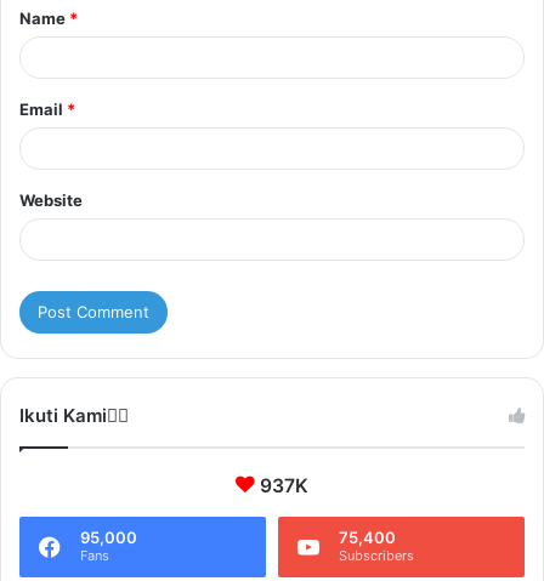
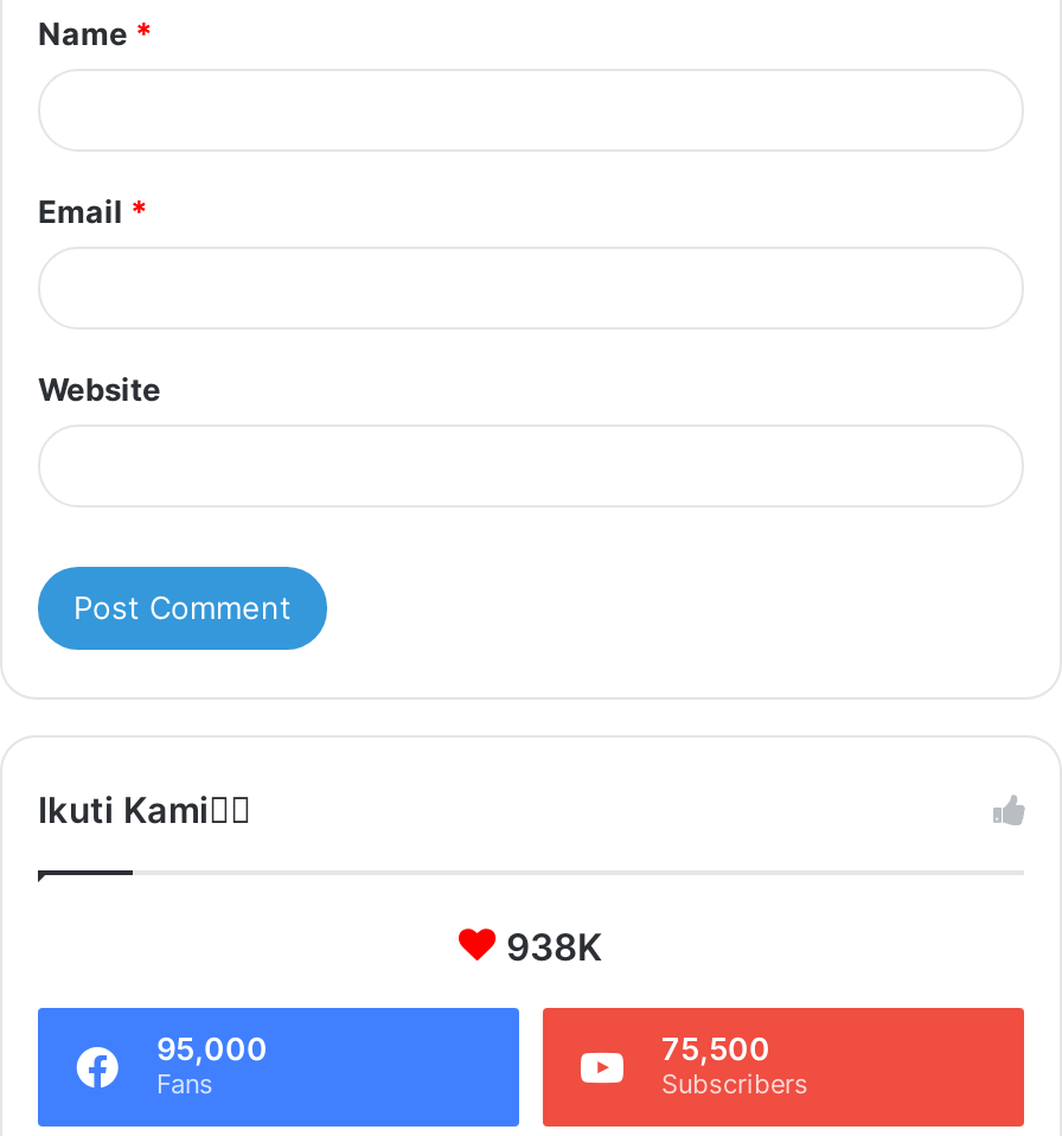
- 937K
+ 938K

- 75,400
+ 75,500
